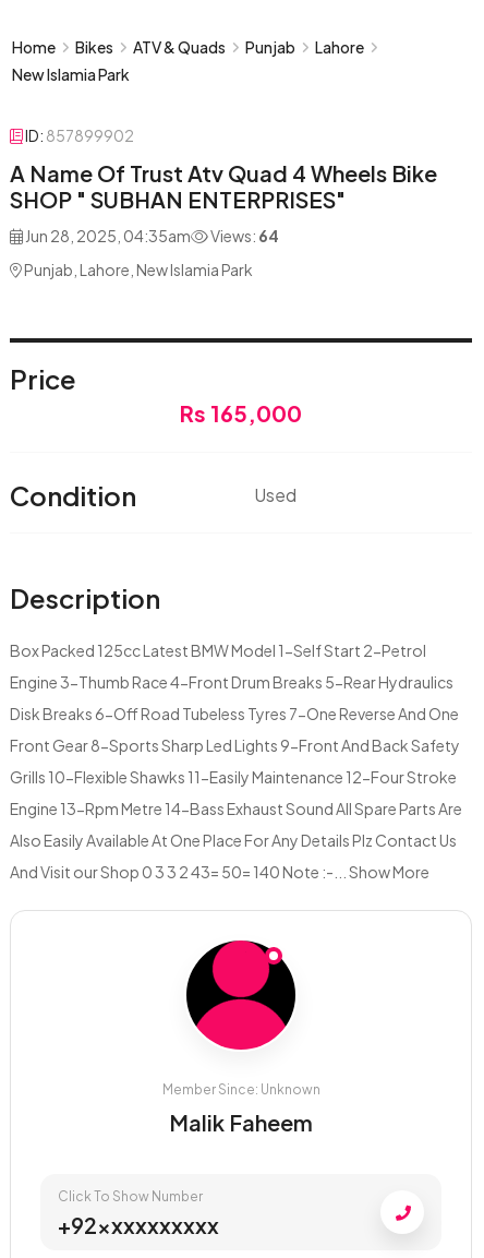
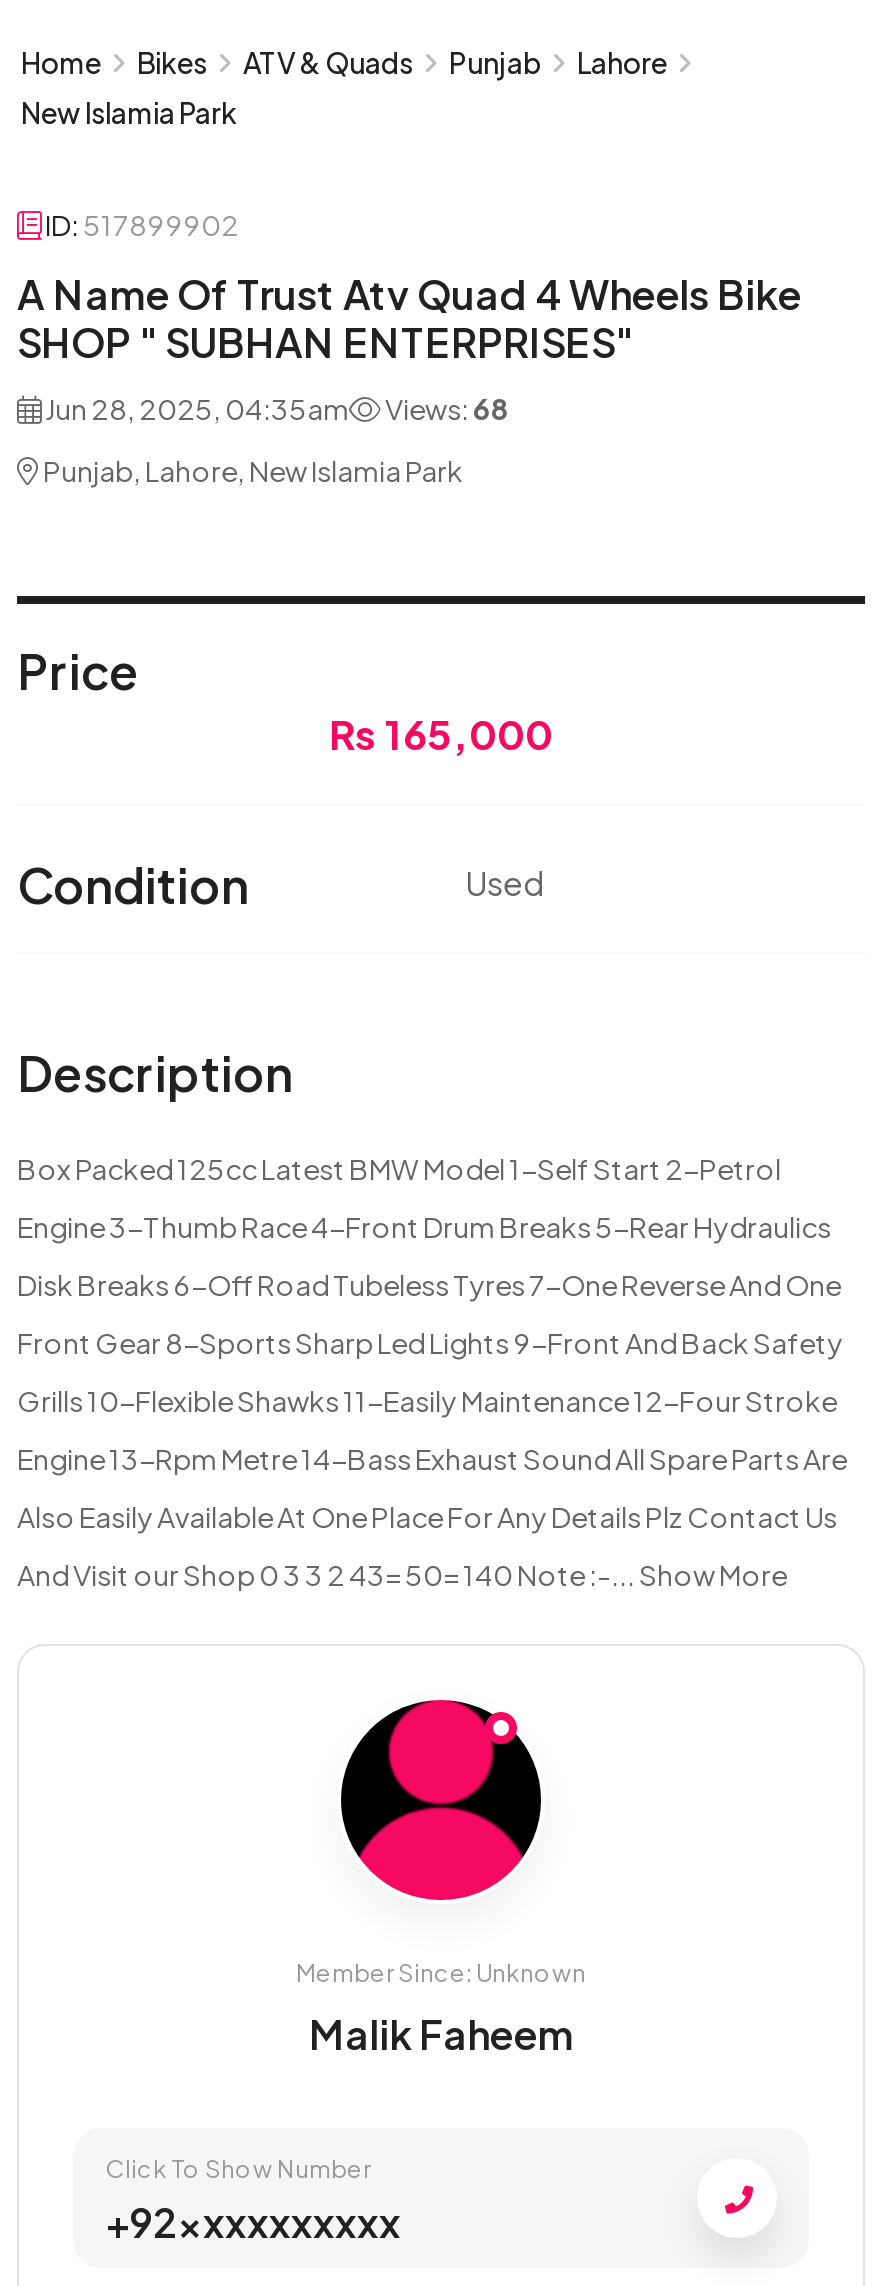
- ID: 857899902
+ ID: 517899902

- Jun 28, 2025, 04:35am Views: 64
+ Jun 28, 2025, 04:35am Views: 68
